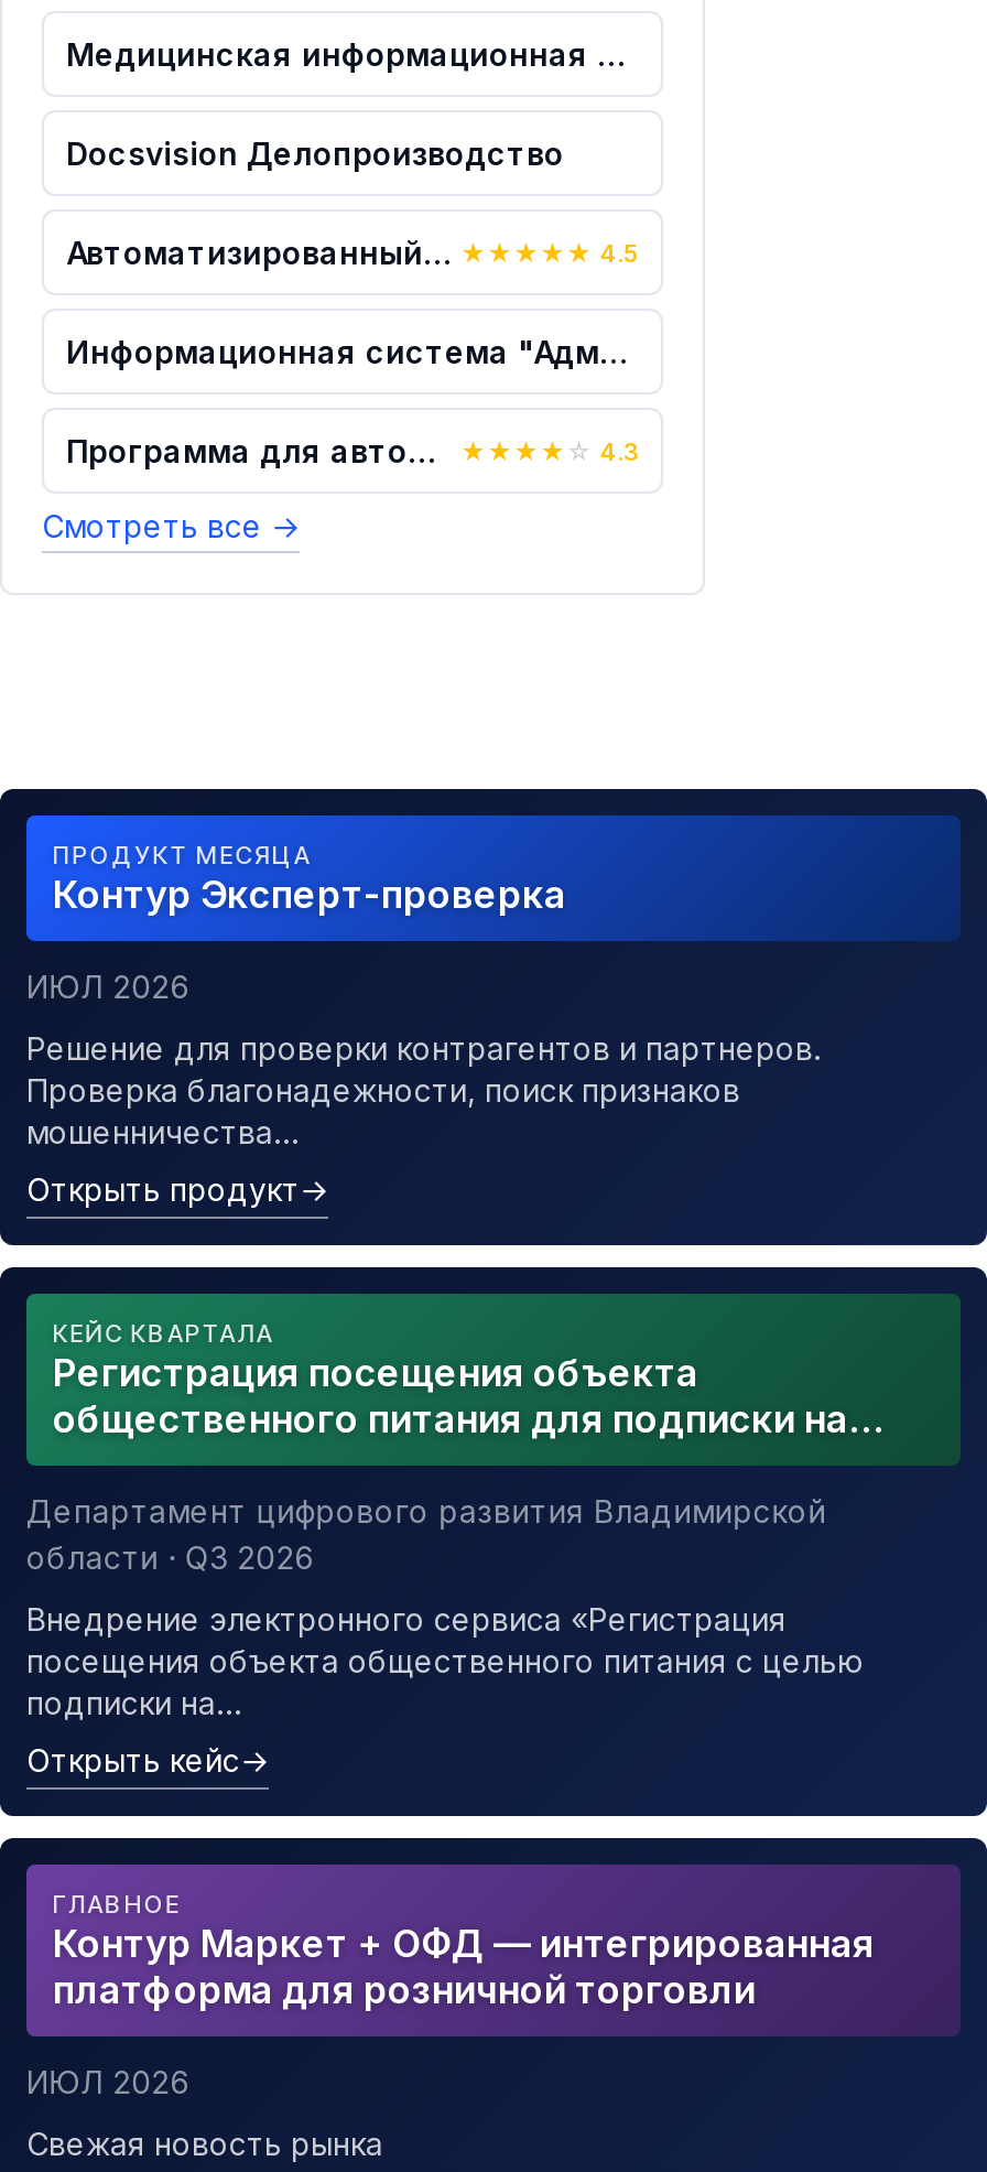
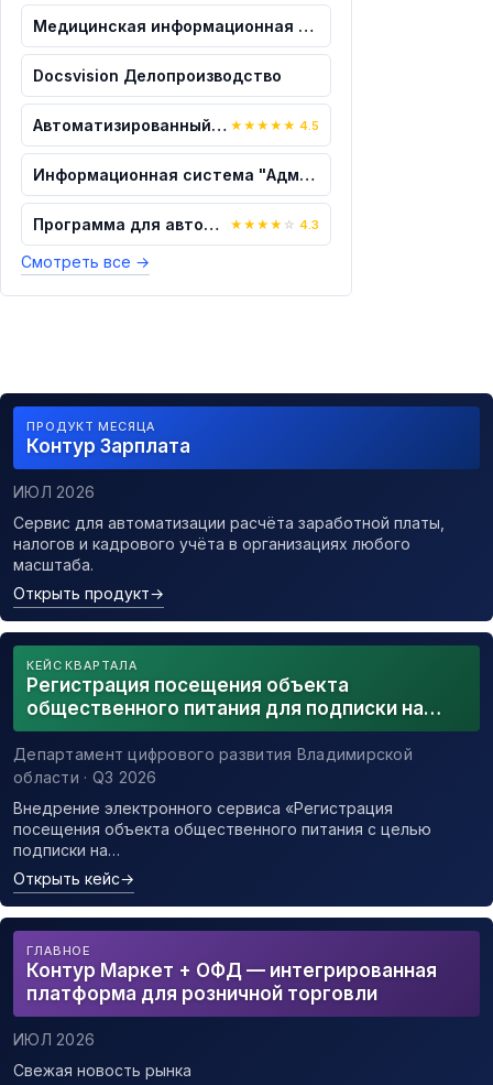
- Контур Эксперт-проверка
+ Контур Зарплата

- Решение для проверки контрагентов и партнеров.
- Проверка благонадежности, поиск признаков
- мошенничества…
+ Сервис для автоматизации расчёта заработной платы,
+ налогов и кадрового учёта в организациях любого
+ масштаба.
